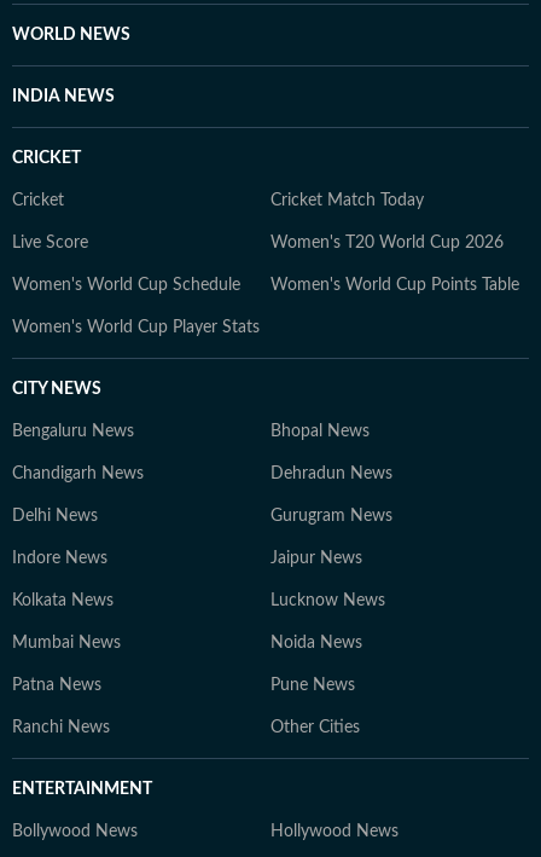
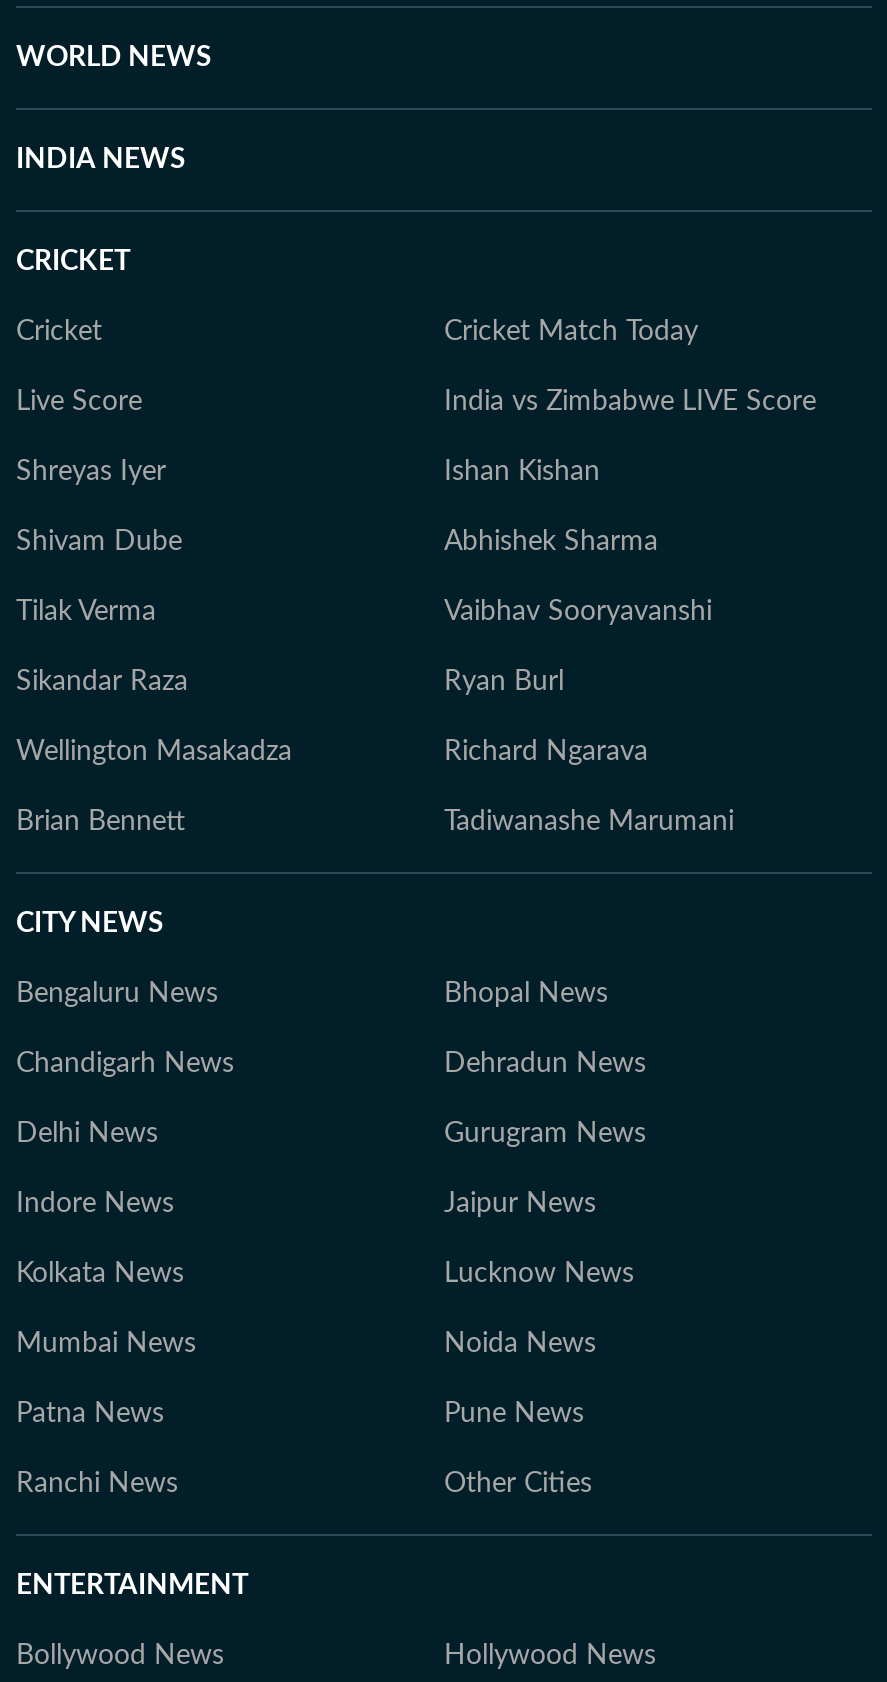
- Women's T20 World Cup 2026
- Women's World Cup Schedule
- Women's World Cup Points Table
- Women's World Cup Player Stats
+ India vs Zimbabwe LIVE Score
+ Shreyas Iyer
+ Ishan Kishan
+ Shivam Dube
+ Abhishek Sharma
+ Tilak Verma
+ Vaibhav Sooryavanshi
+ Sikandar Raza
+ Ryan Burl
+ Wellington Masakadza
+ Richard Ngarava
+ Brian Bennett
+ Tadiwanashe Marumani
